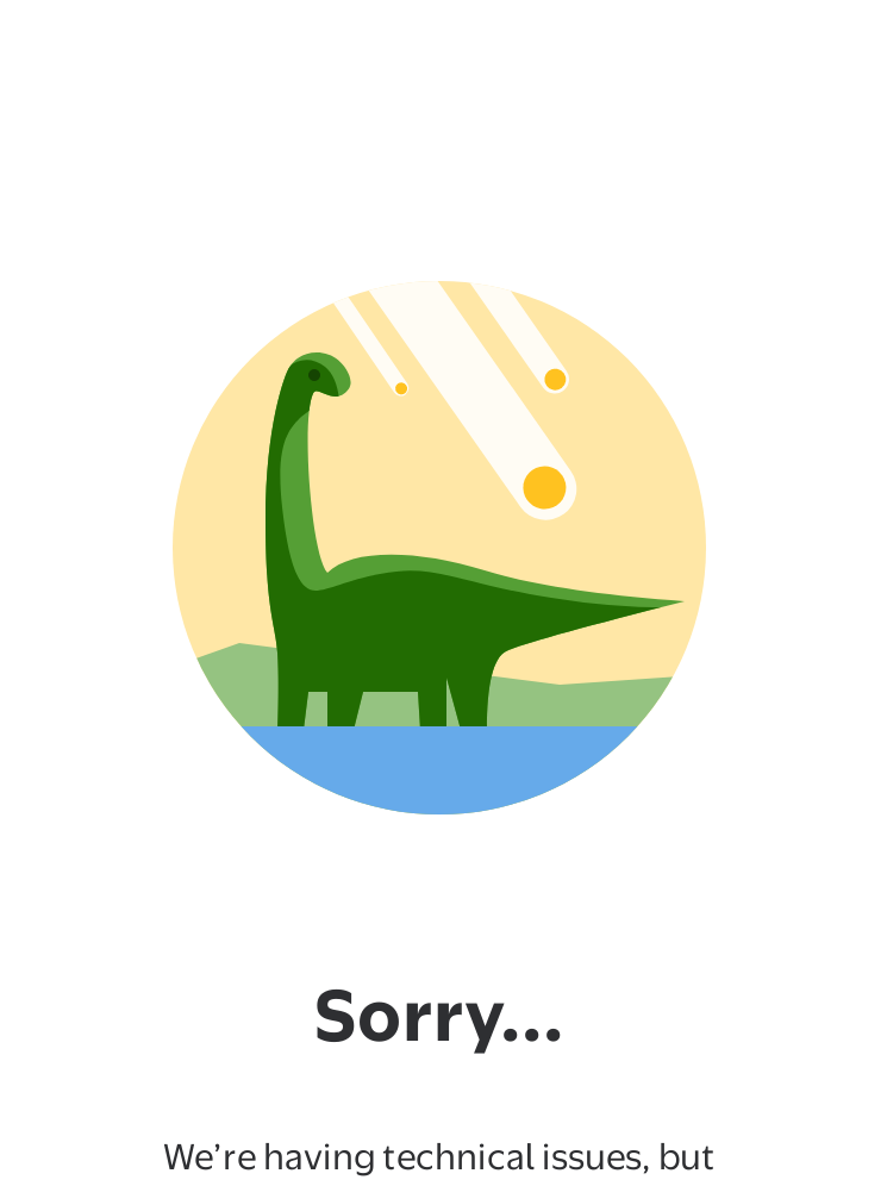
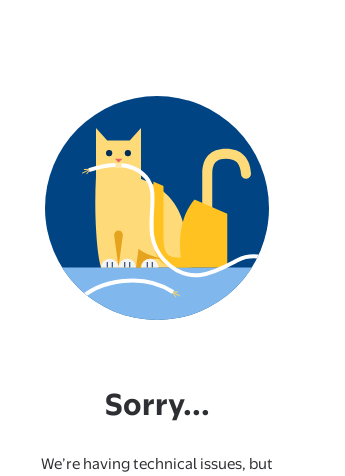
- [image]
+ [image]
